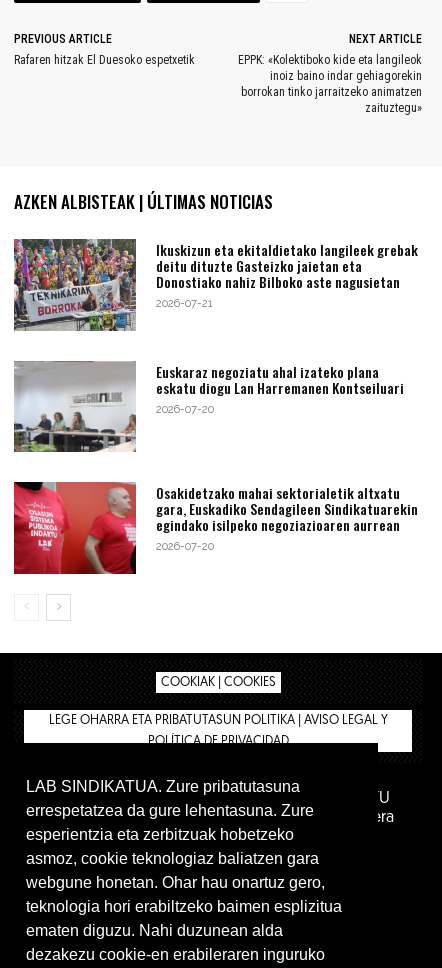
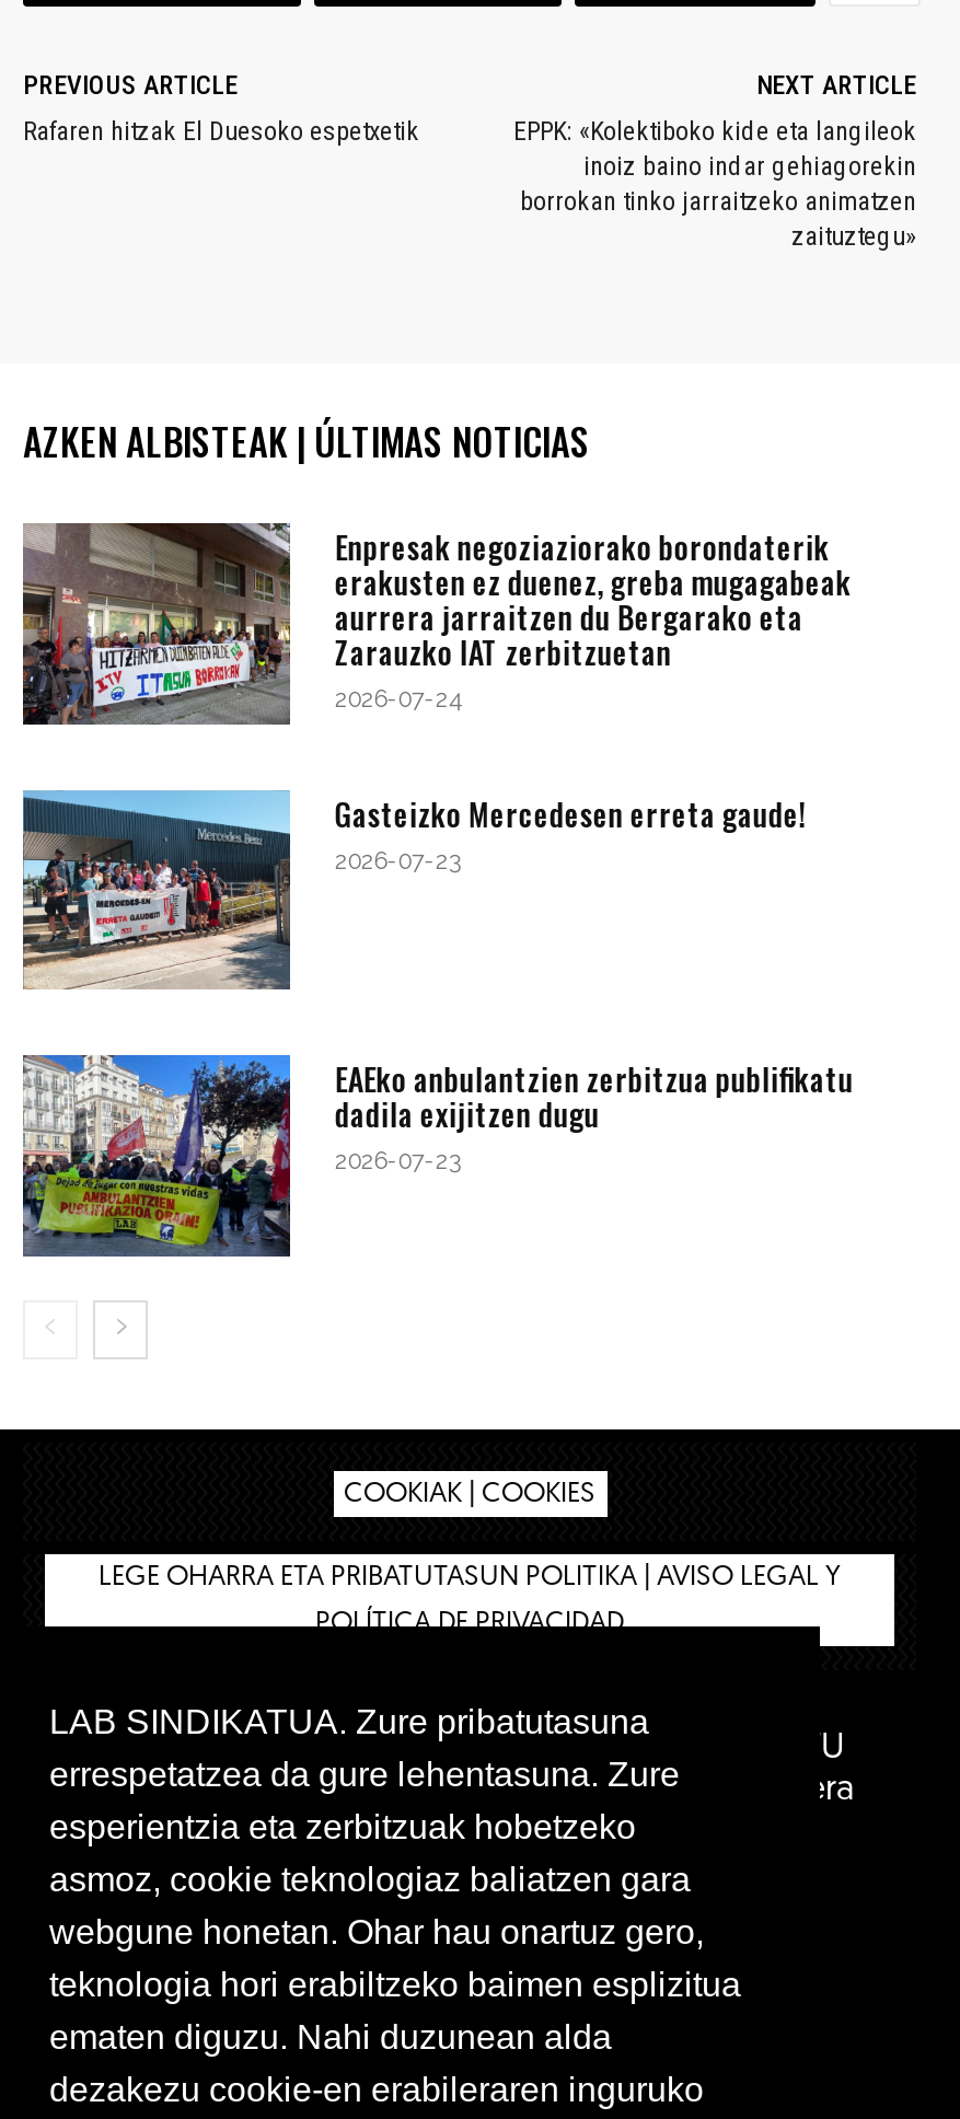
- [image]
- Ikuskizun eta ekitaldietako langileek grebak
- deitu dituzte Gasteizko jaietan eta
- Donostiako nahiz Bilboko aste nagusietan
- 2026-07-21
+ [image]
+ Enpresak negoziaziorako borondaterik
+ erakusten ez duenez, greba mugagabeak
+ aurrera jarraitzen du Bergarako eta
+ Zarauzko IAT zerbitzuetan
+ 2026-07-24

- [image]
- Euskaraz negoziatu ahal izateko plana
- eskatu diogu Lan Harremanen Kontseiluari
- 2026-07-20
+ [image]
+ Gasteizko Mercedesen erreta gaude!
+ 2026-07-23

- [image]
- Osakidetzako mahai sektorialetik altxatu
- gara, Euskadiko Sendagileen Sindikatuarekin
- egindako isilpeko negoziazioaren aurrean
- 2026-07-20
+ [image]
+ EAEko anbulantzien zerbitzua publifikatu
+ dadila exijitzen dugu
+ 2026-07-23
